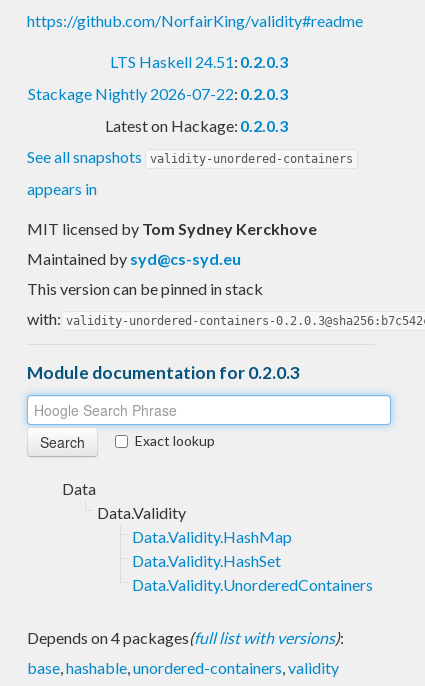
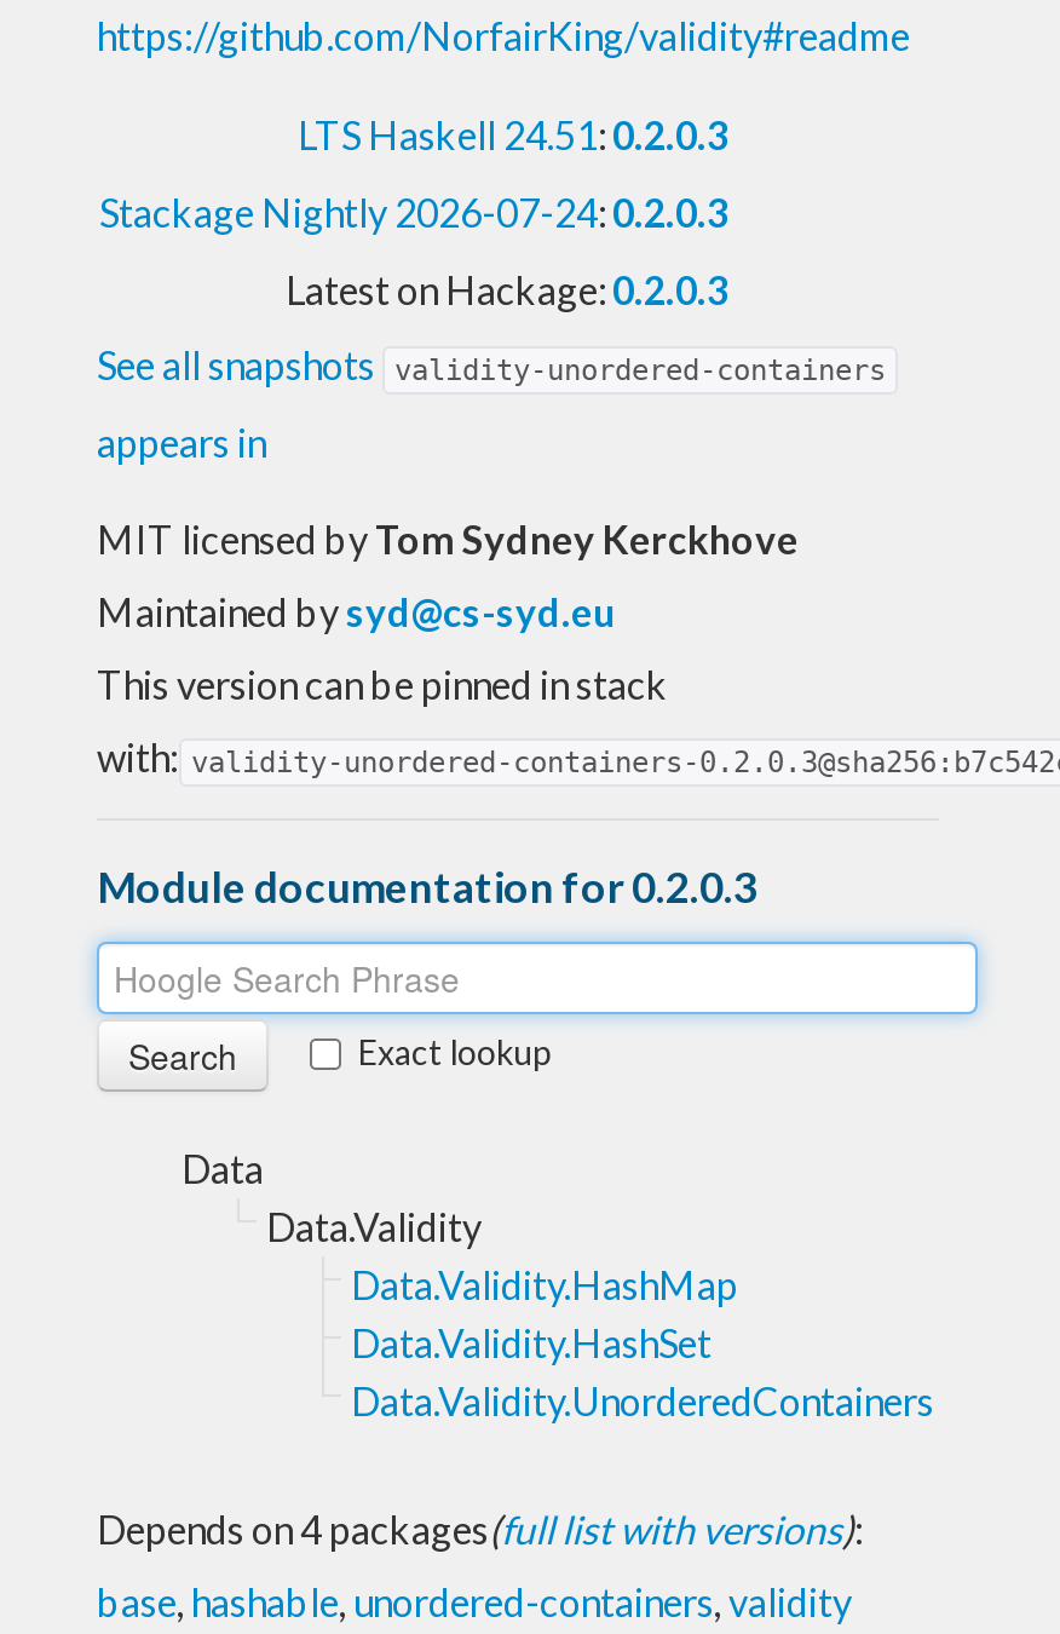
- Stackage Nightly 2026-07-22: 0.2.0.3
+ Stackage Nightly 2026-07-24: 0.2.0.3
